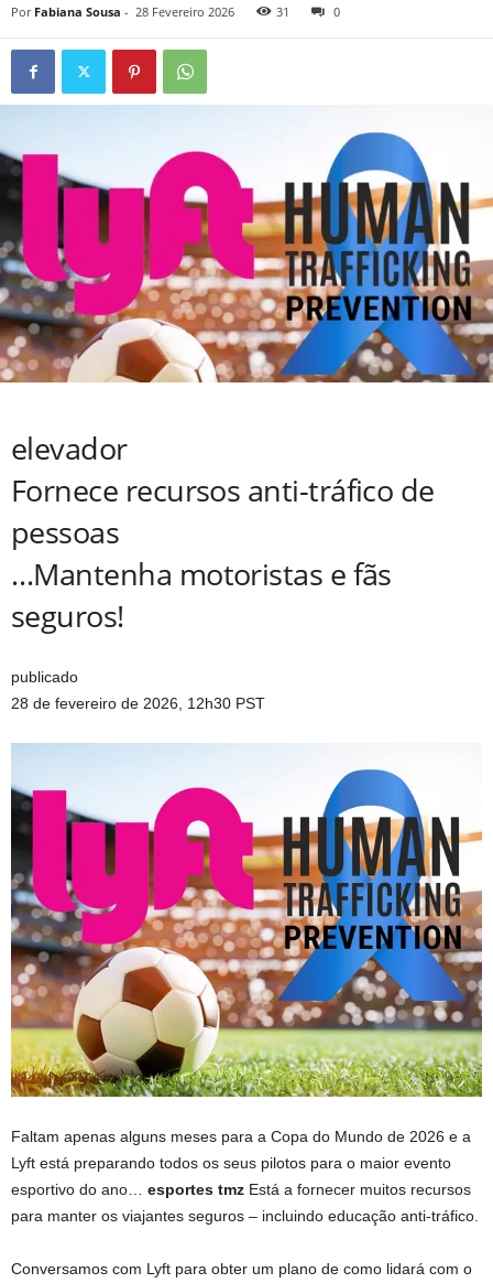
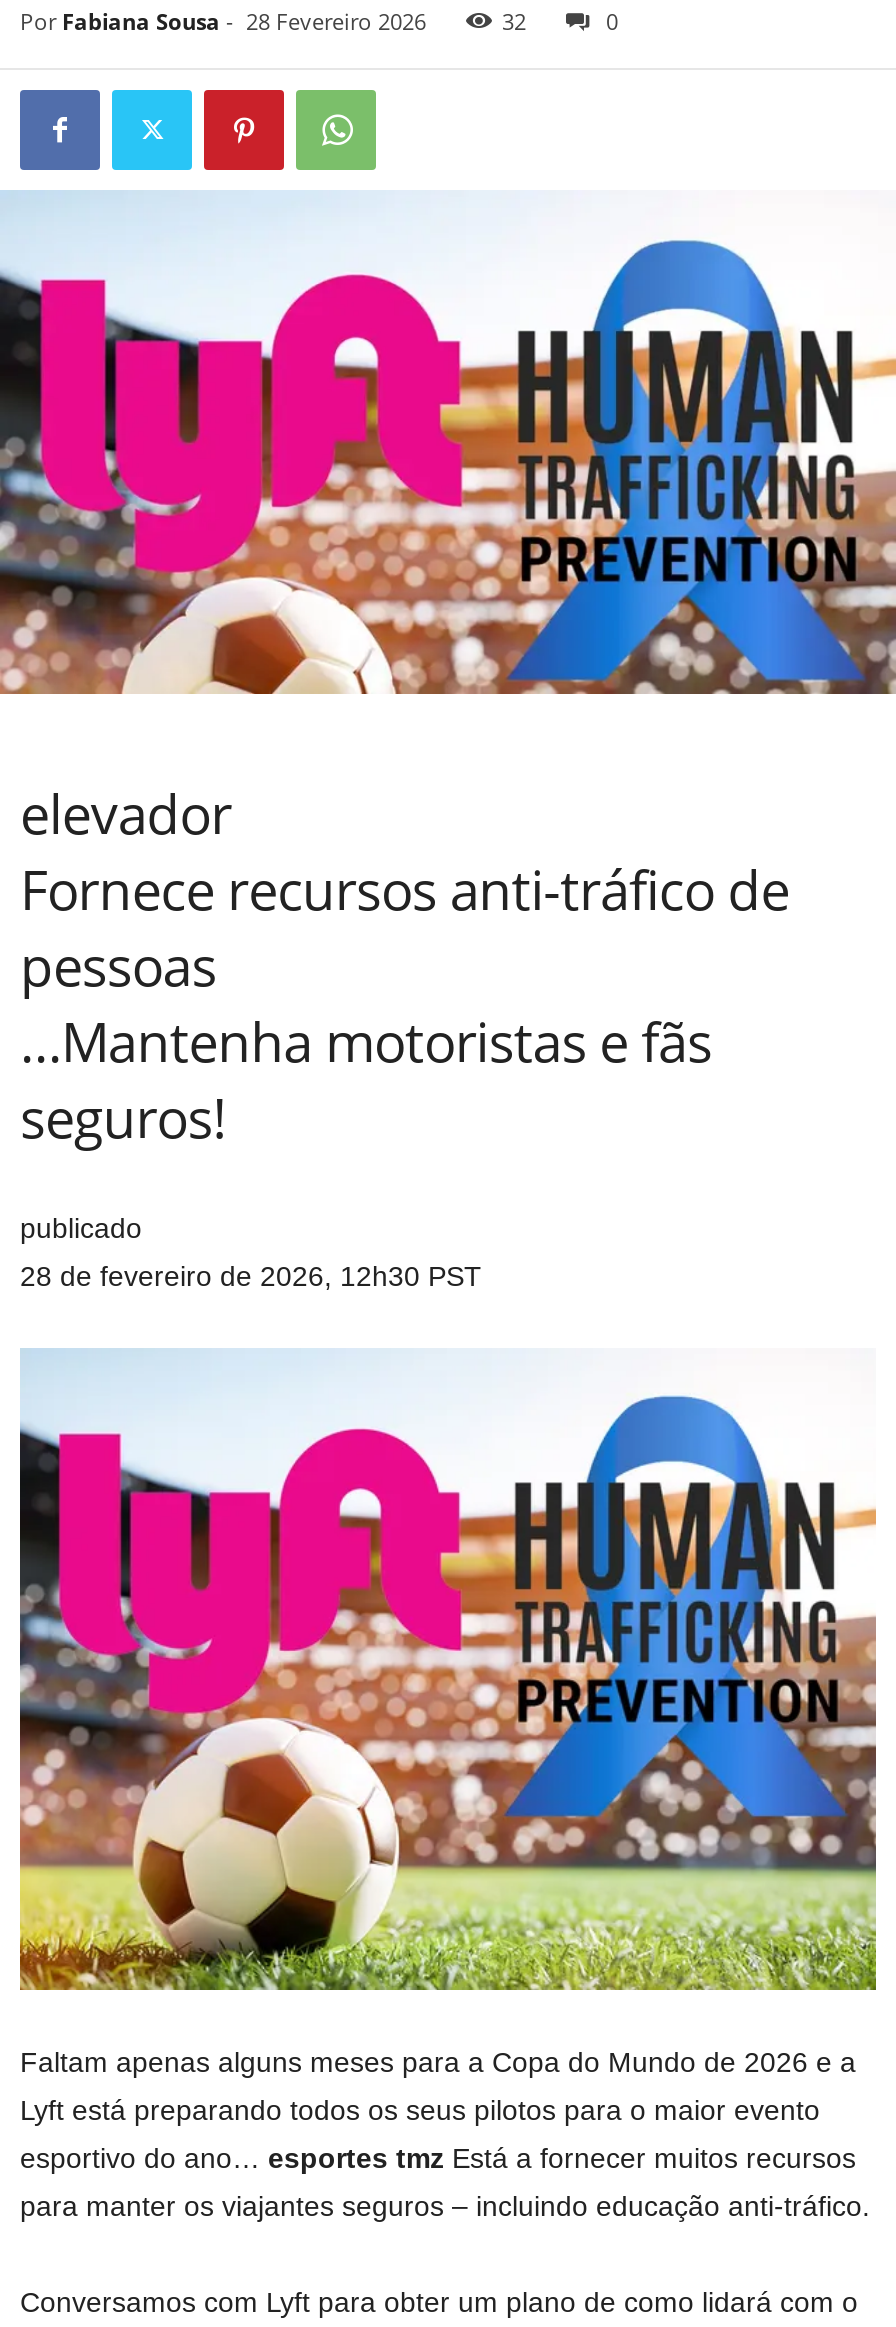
- 31
+ 32
